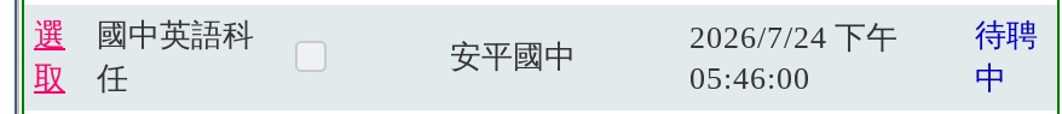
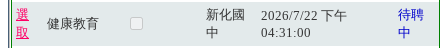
- 國中英語科
- 任
+ 健康教育

- 2026/7/24 下午
- 05:46:00
+ 2026/7/22 下午
+ 04:31:00

- 安平國中
+ 新化國
+ 中
